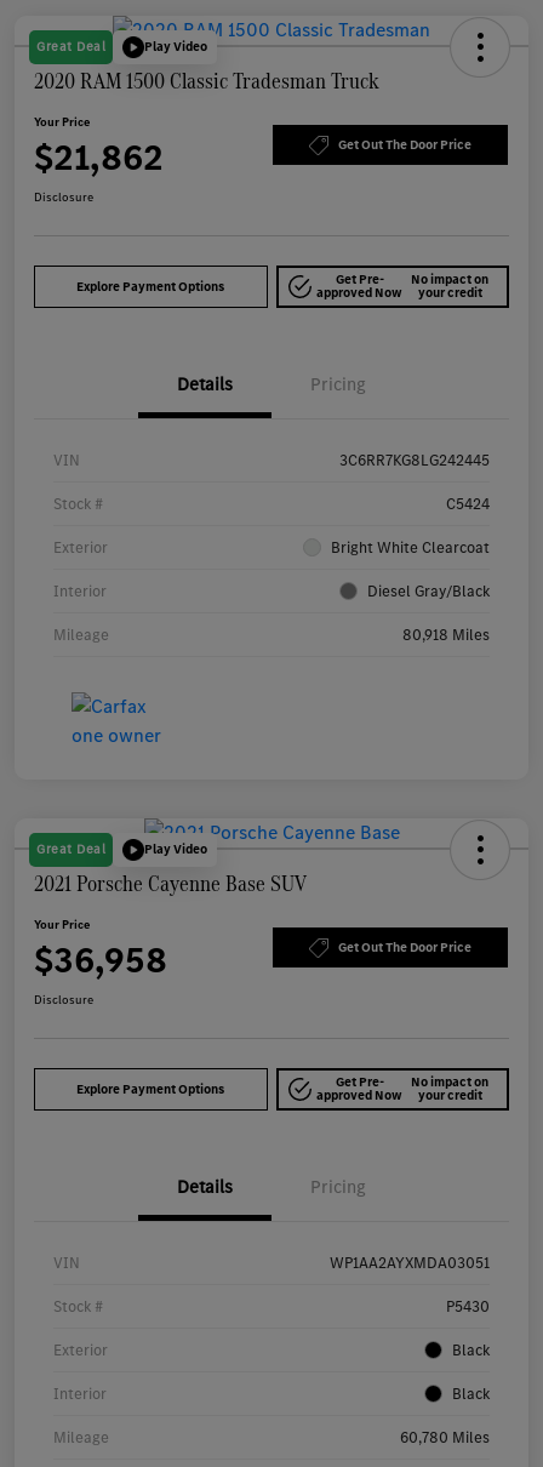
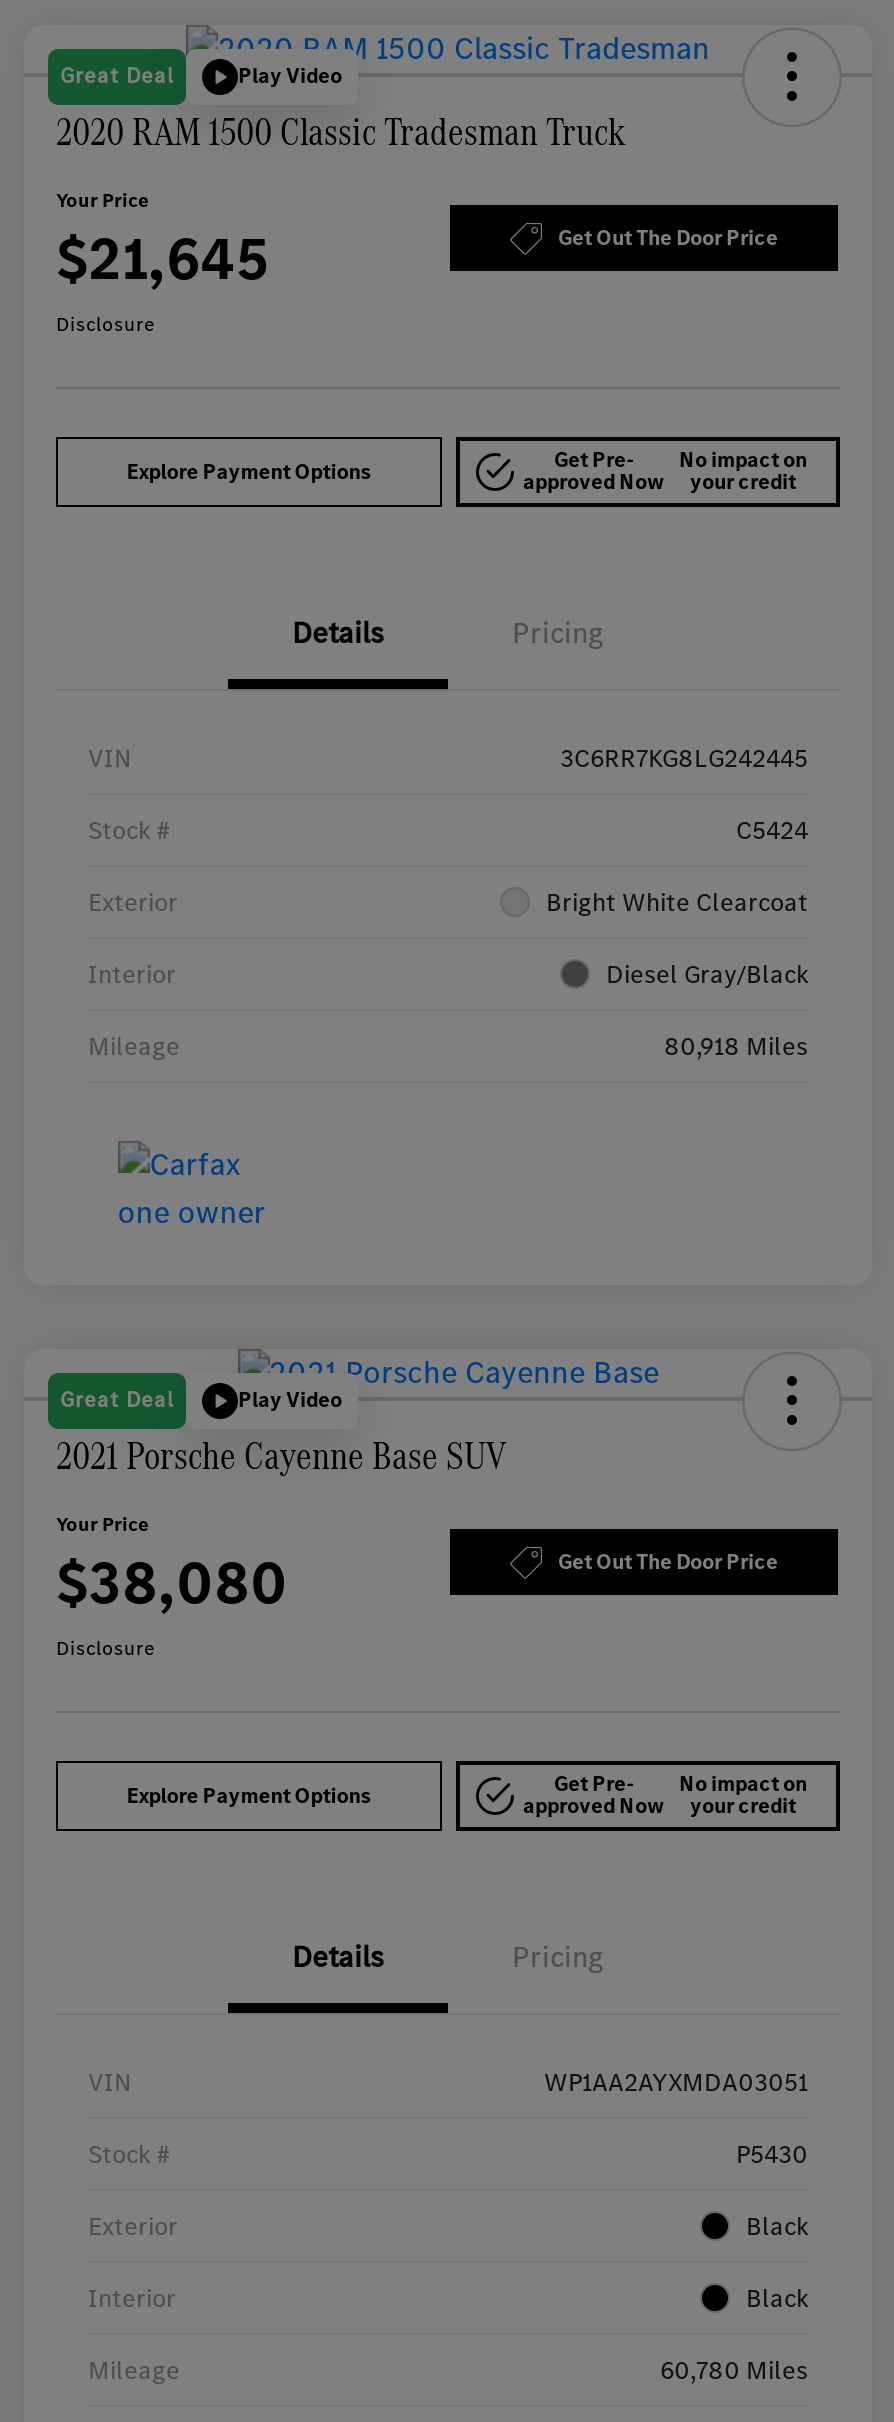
- $21,862
+ $21,645

- $36,958
+ $38,080
